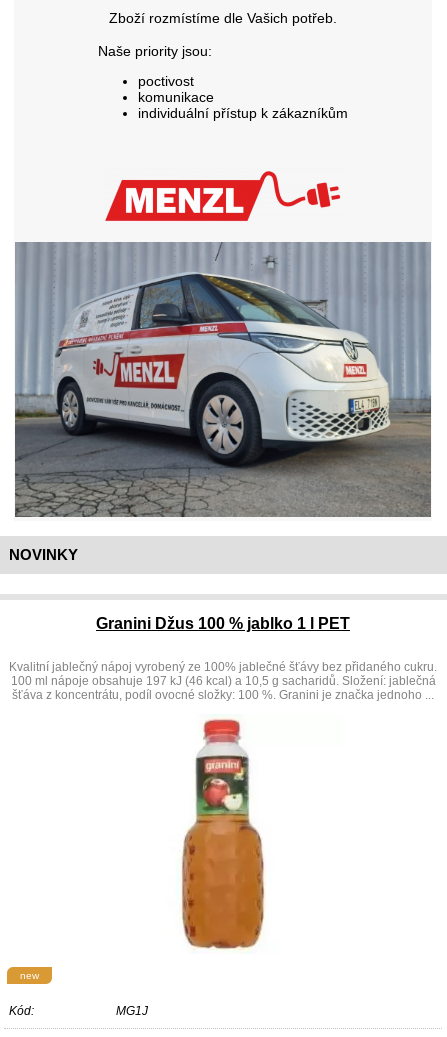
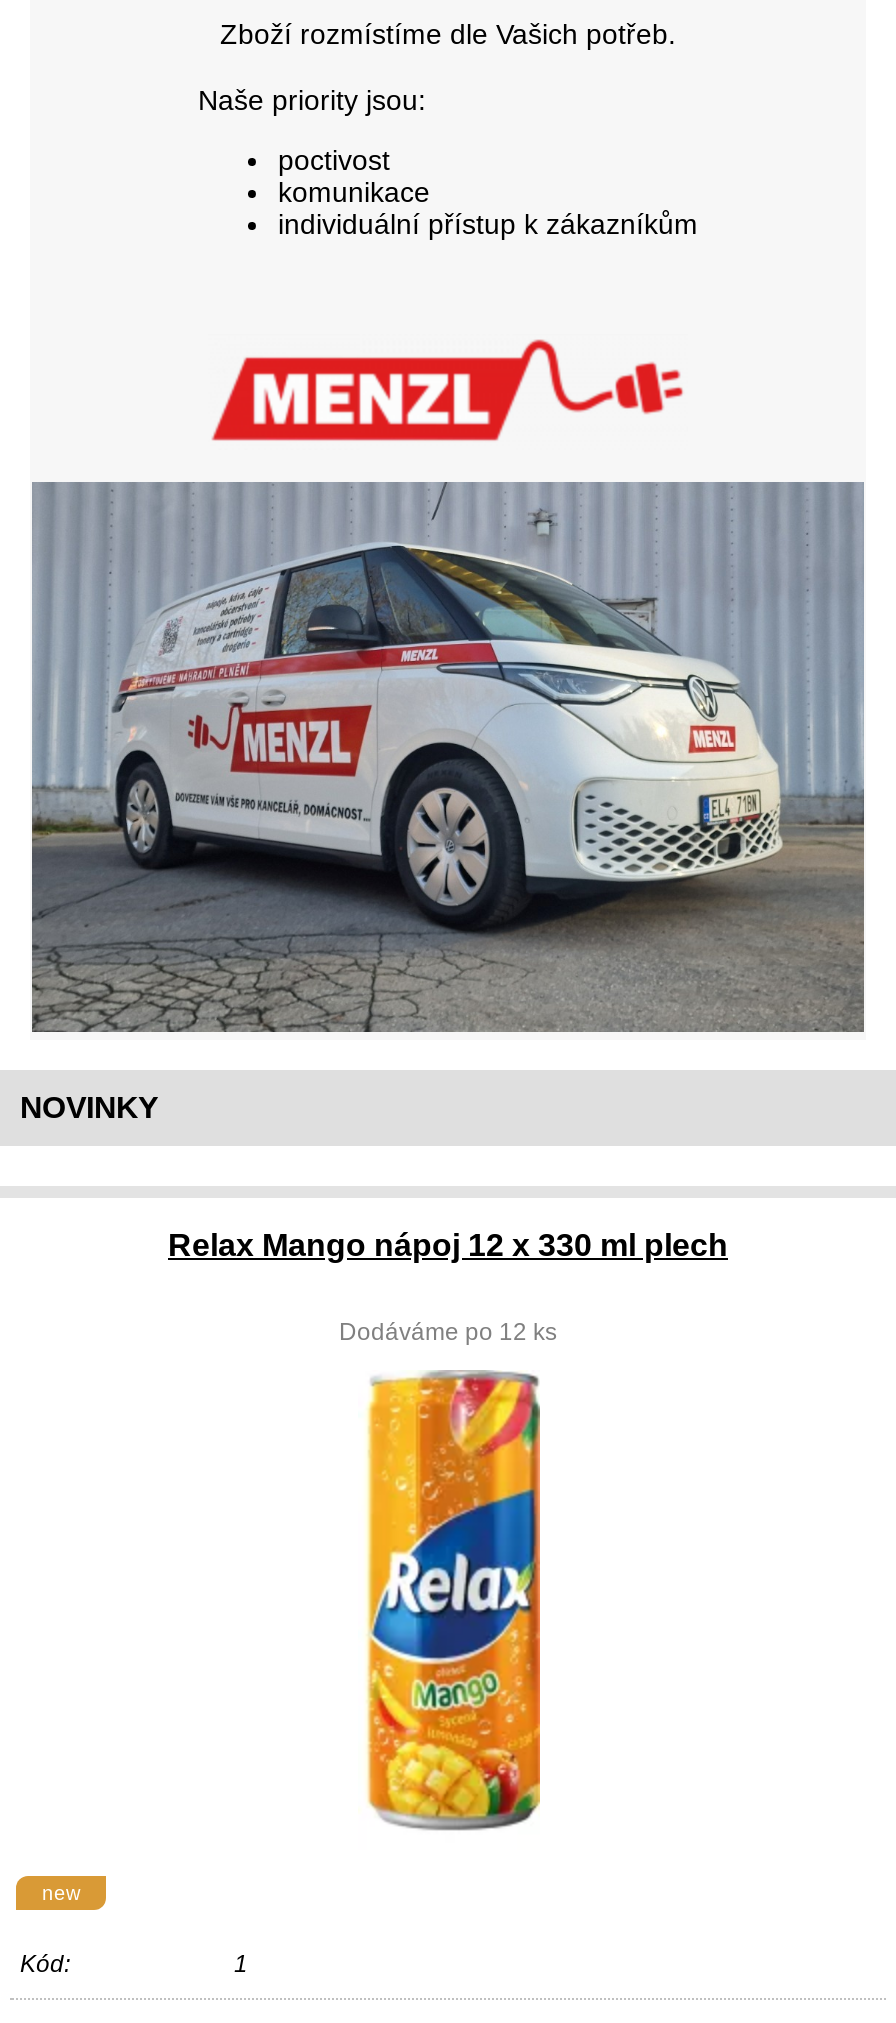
- Granini Džus 100 % jablko 1 l PET
+ Relax Mango nápoj 12 x 330 ml plech

- Kvalitní jablečný nápoj vyrobený ze 100% jablečné šťávy bez přidaného cukru.
- 100 ml nápoje obsahuje 197 kJ (46 kcal) a 10,5 g sacharidů. Složení: jablečná
- šťáva z koncentrátu, podíl ovocné složky: 100 %. Granini je značka jednoho ...
+ Dodáváme po 12 ks

- [image]
+ [image]

- MG1J
+ 1
